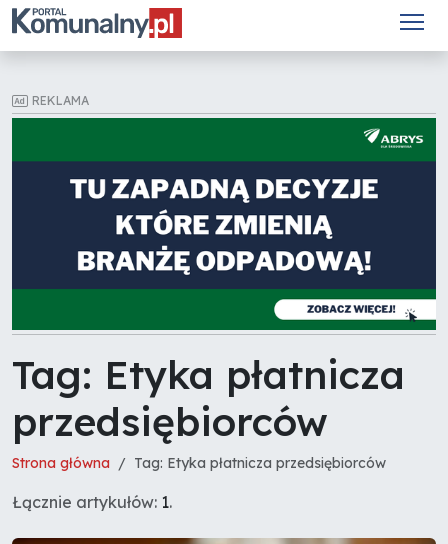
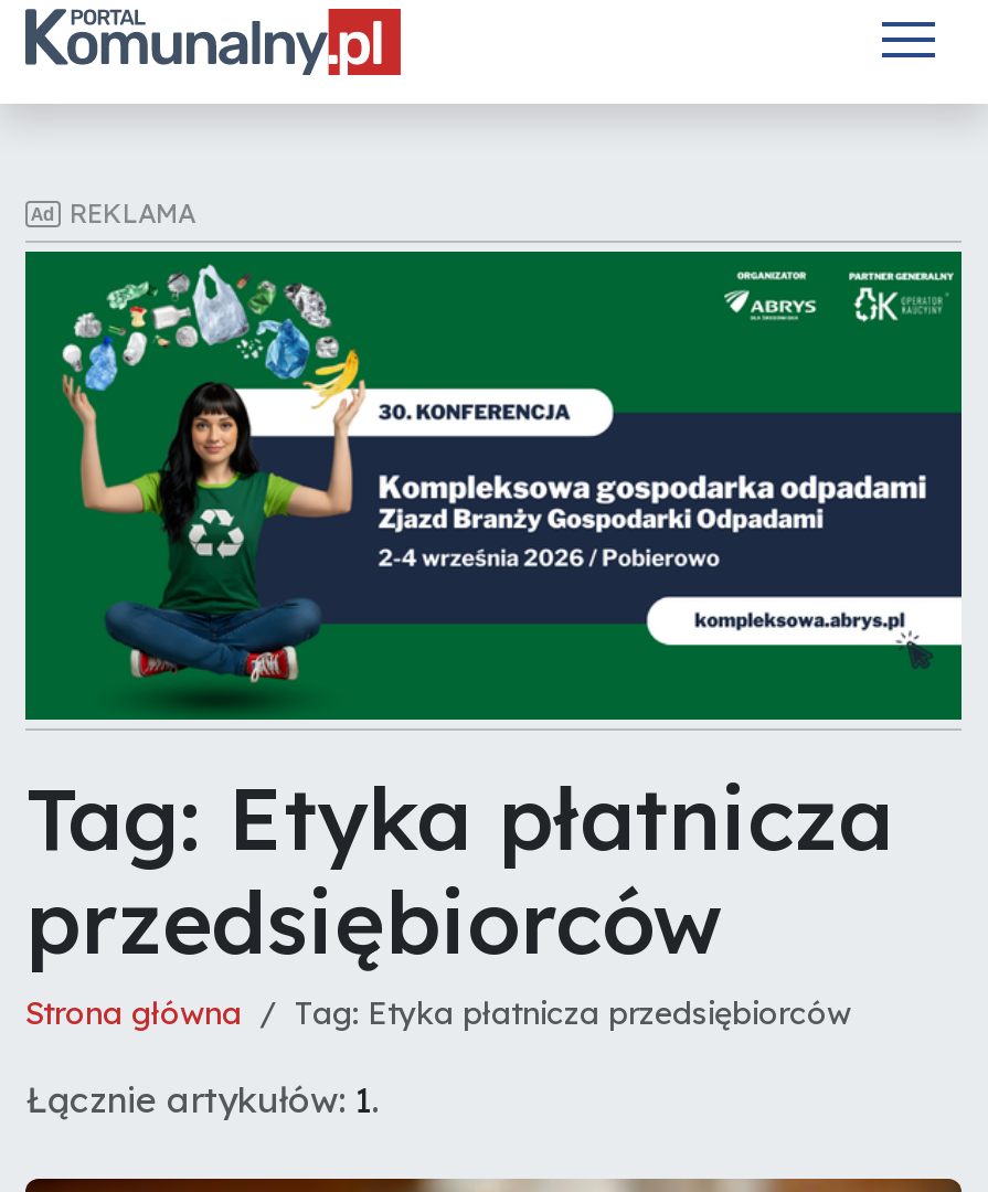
- [image]
+ [image]
